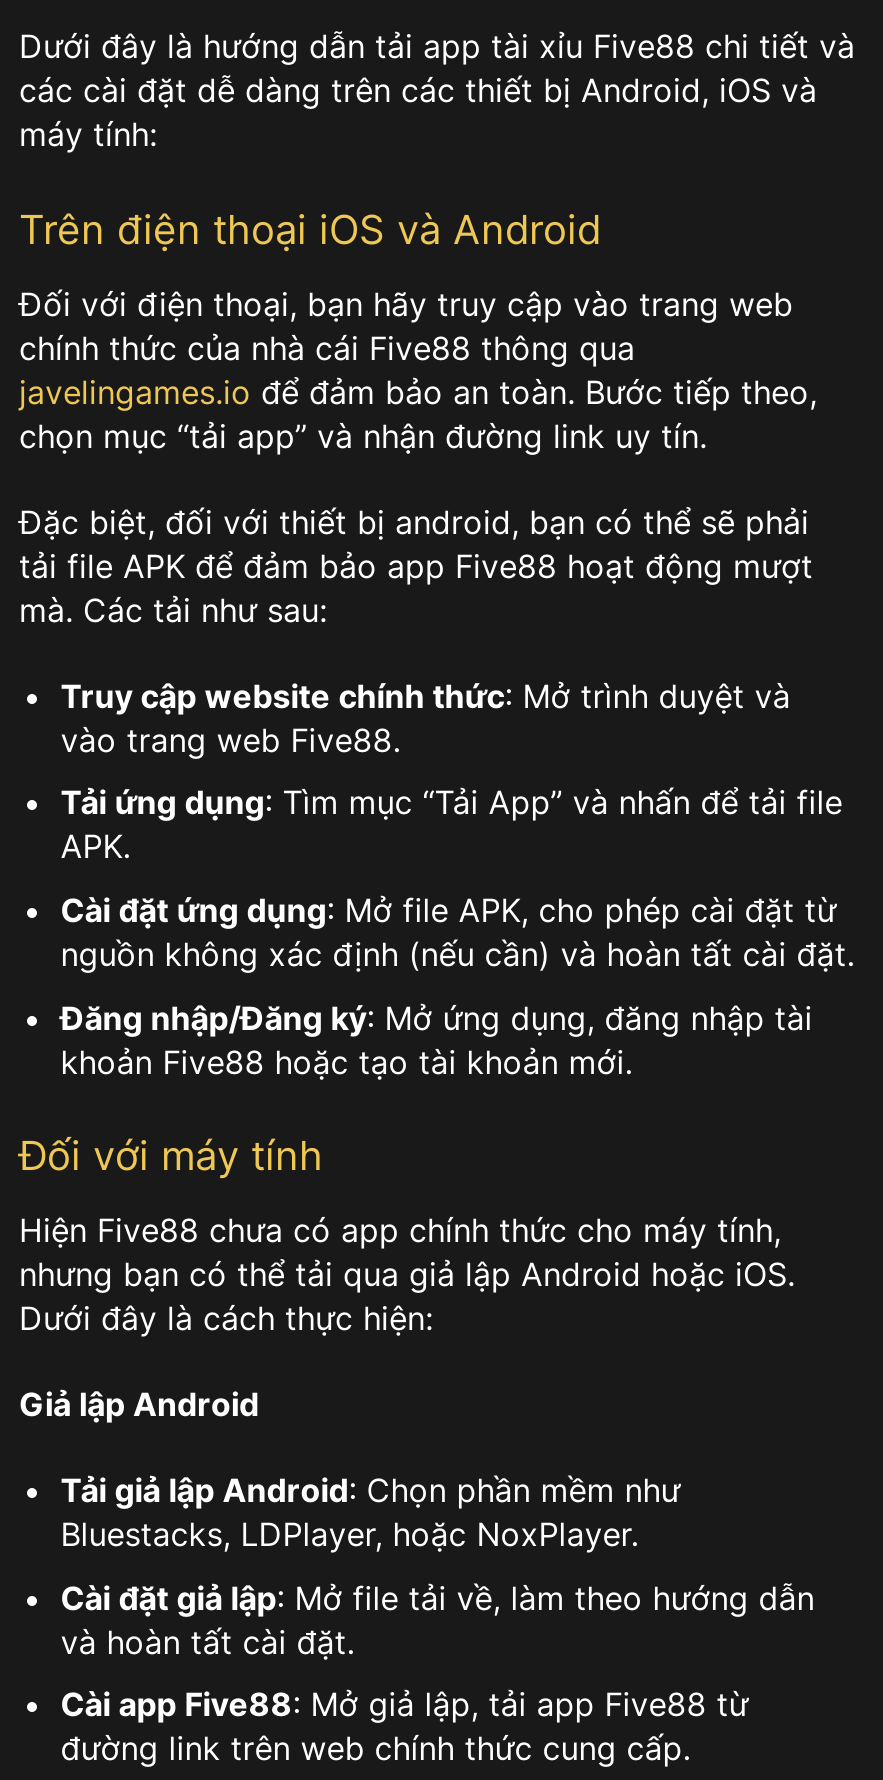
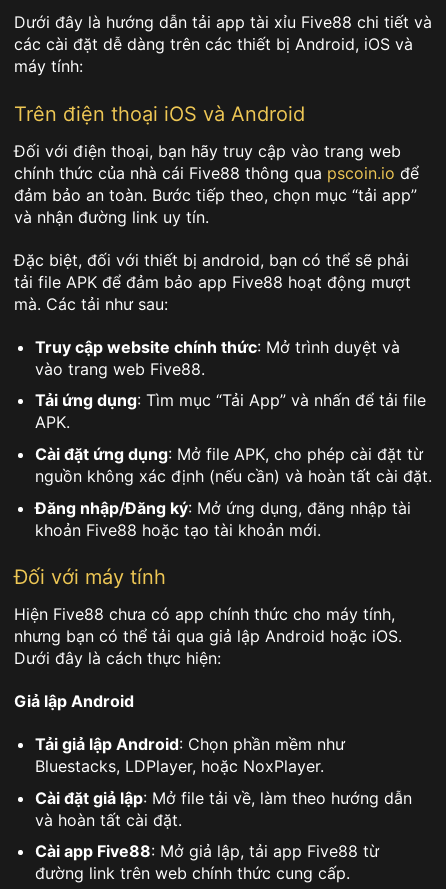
- chính thức của nhà cái Five88 thông qua
- javelingames.io để đảm bảo an toàn. Bước tiếp theo,
- chọn mục “tải app” và nhận đường link uy tín.
+ chính thức của nhà cái Five88 thông qua pscoin.io để
+ đảm bảo an toàn. Bước tiếp theo, chọn mục “tải app”
+ và nhận đường link uy tín.
